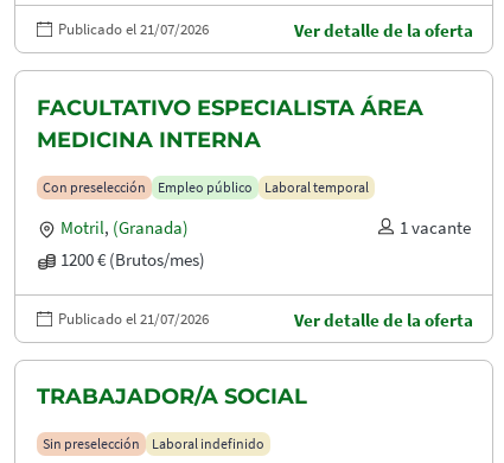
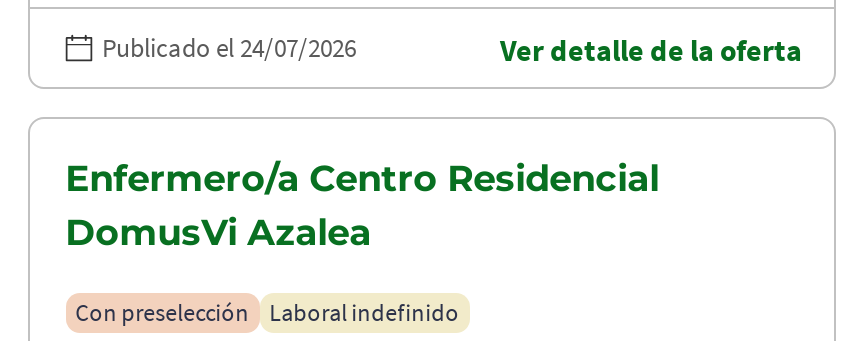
- Publicado el 21/07/2026
+ Publicado el 24/07/2026

- FACULTATIVO ESPECIALISTA ÁREA
- MEDICINA INTERNA
+ Enfermero/a Centro Residencial
+ DomusVi Azalea

- Empleo público
- Laboral temporal
- Motril, (Granada)
- 1 vacante
- 1200 € (Brutos/mes)
- Publicado el 21/07/2026
- Ver detalle de la oferta
- TRABAJADOR/A SOCIAL
- Sin preselección
